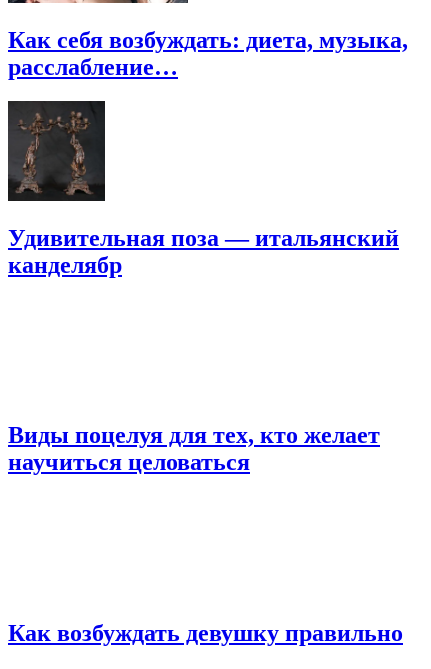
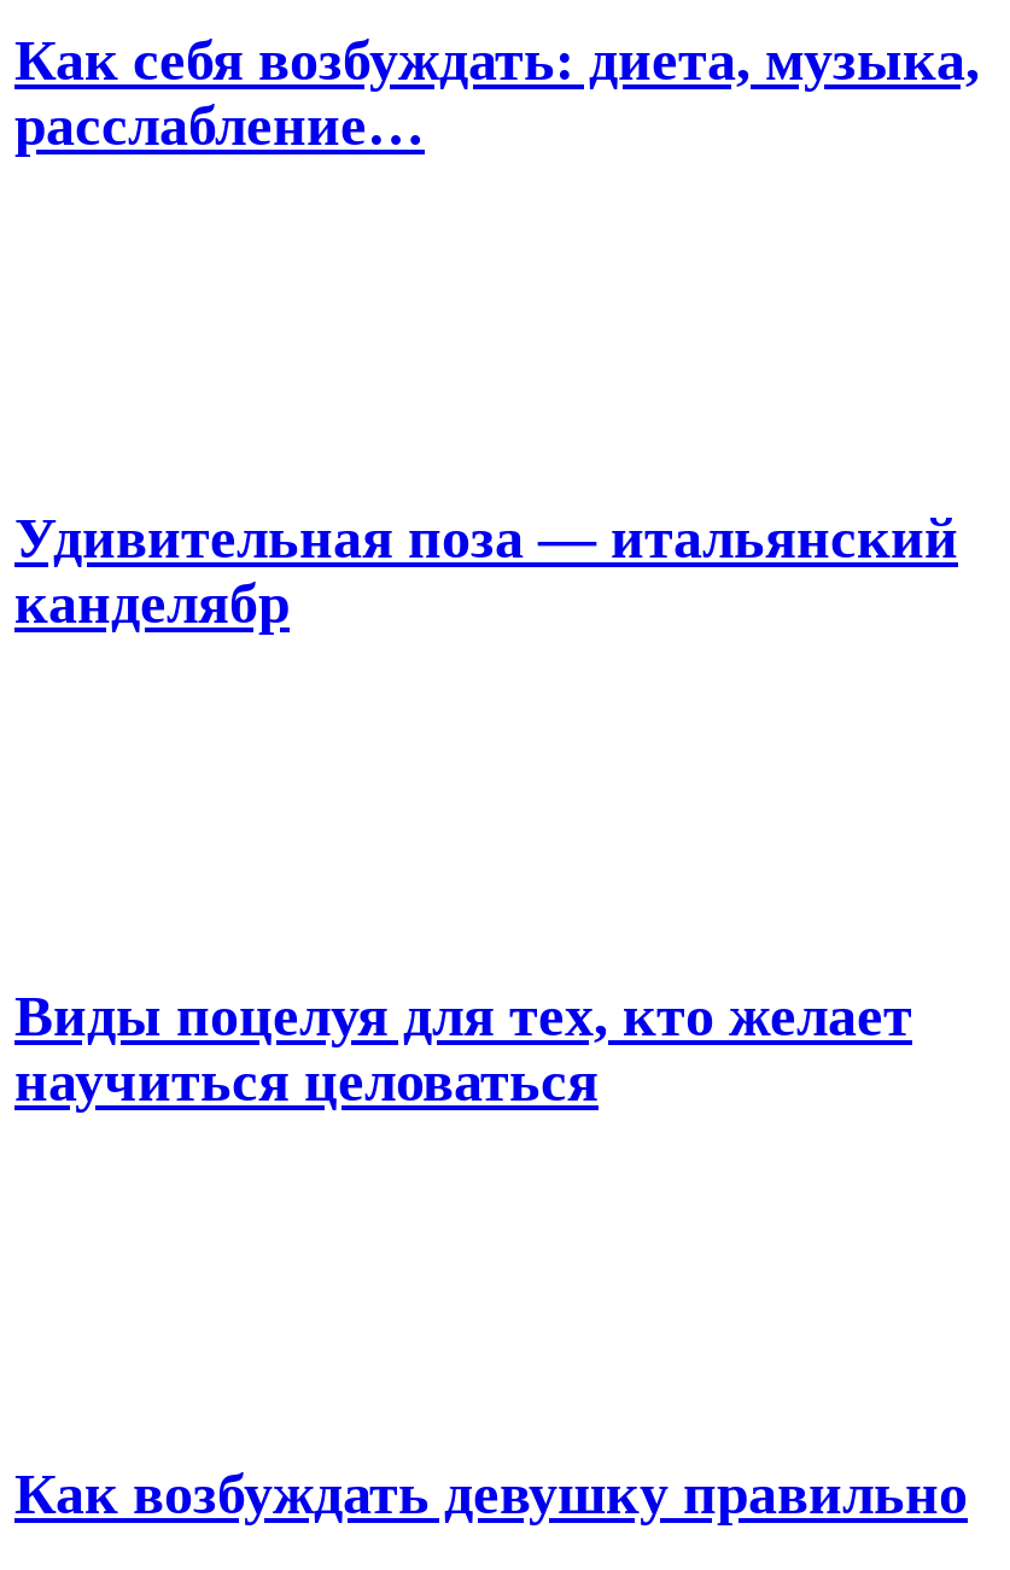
- [image]
